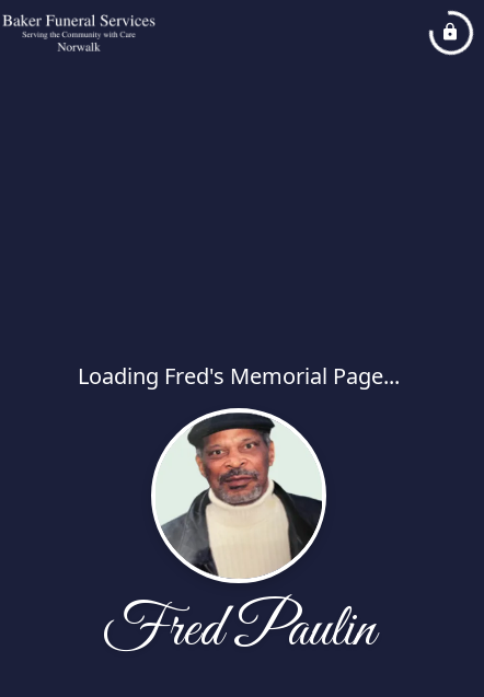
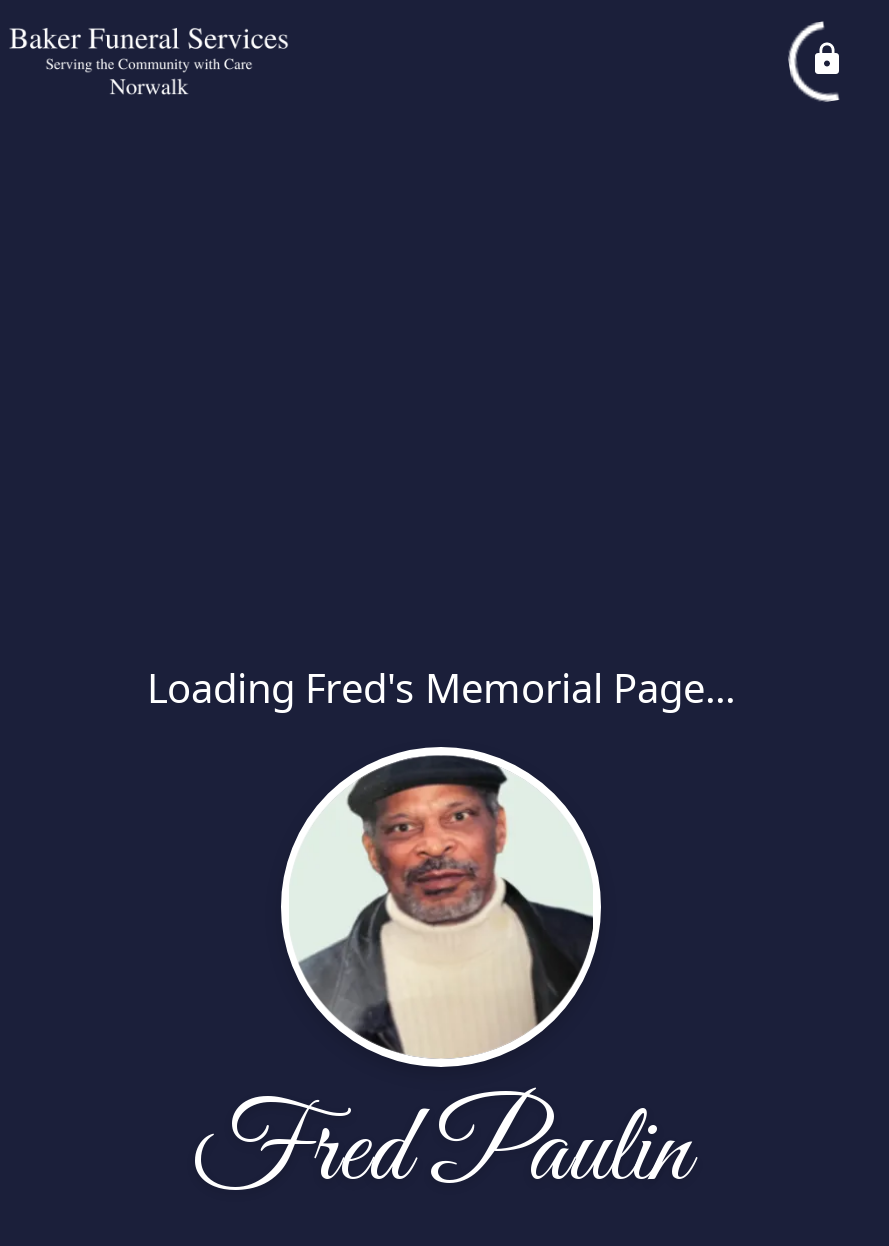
- [image]
+ [image]
